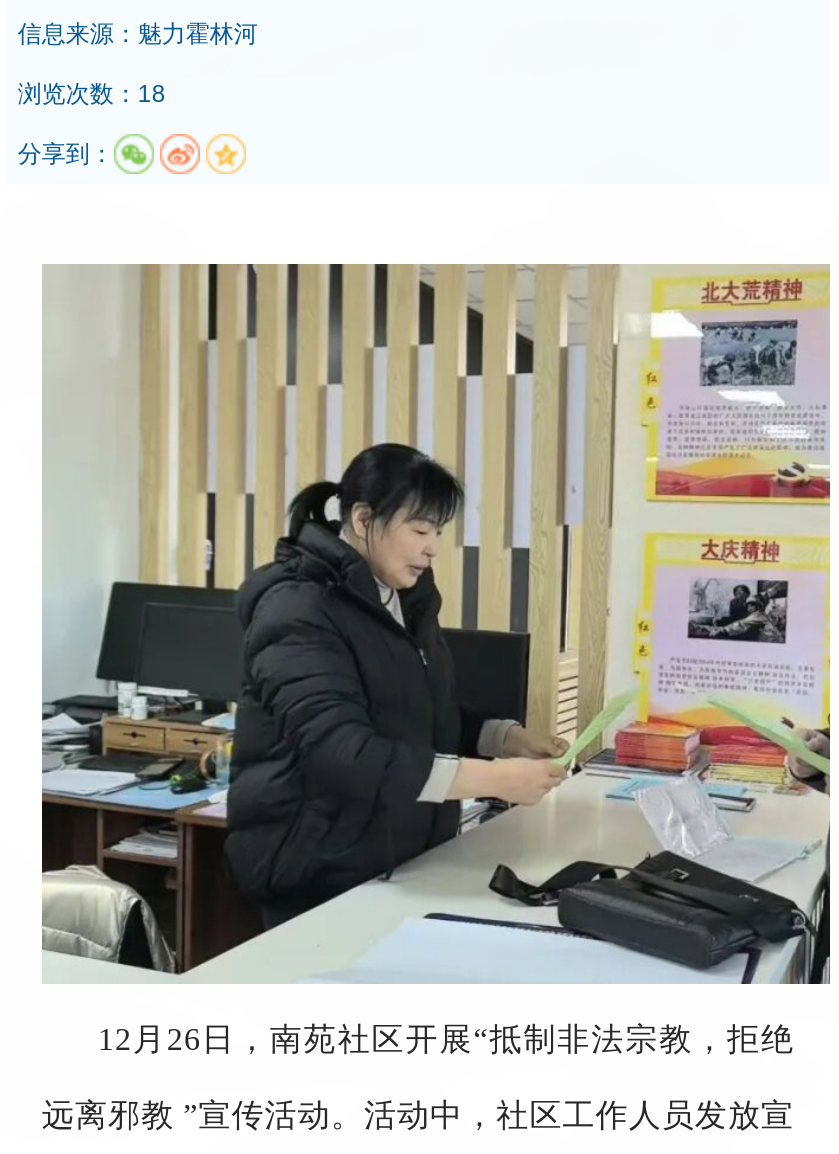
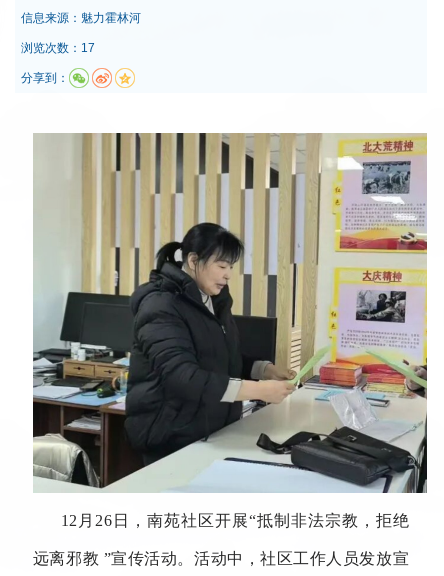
- 浏览次数：18
+ 浏览次数：17
